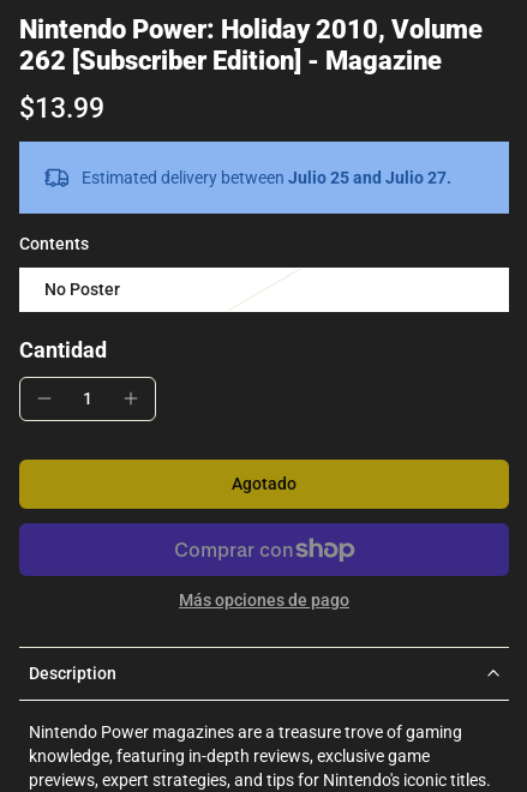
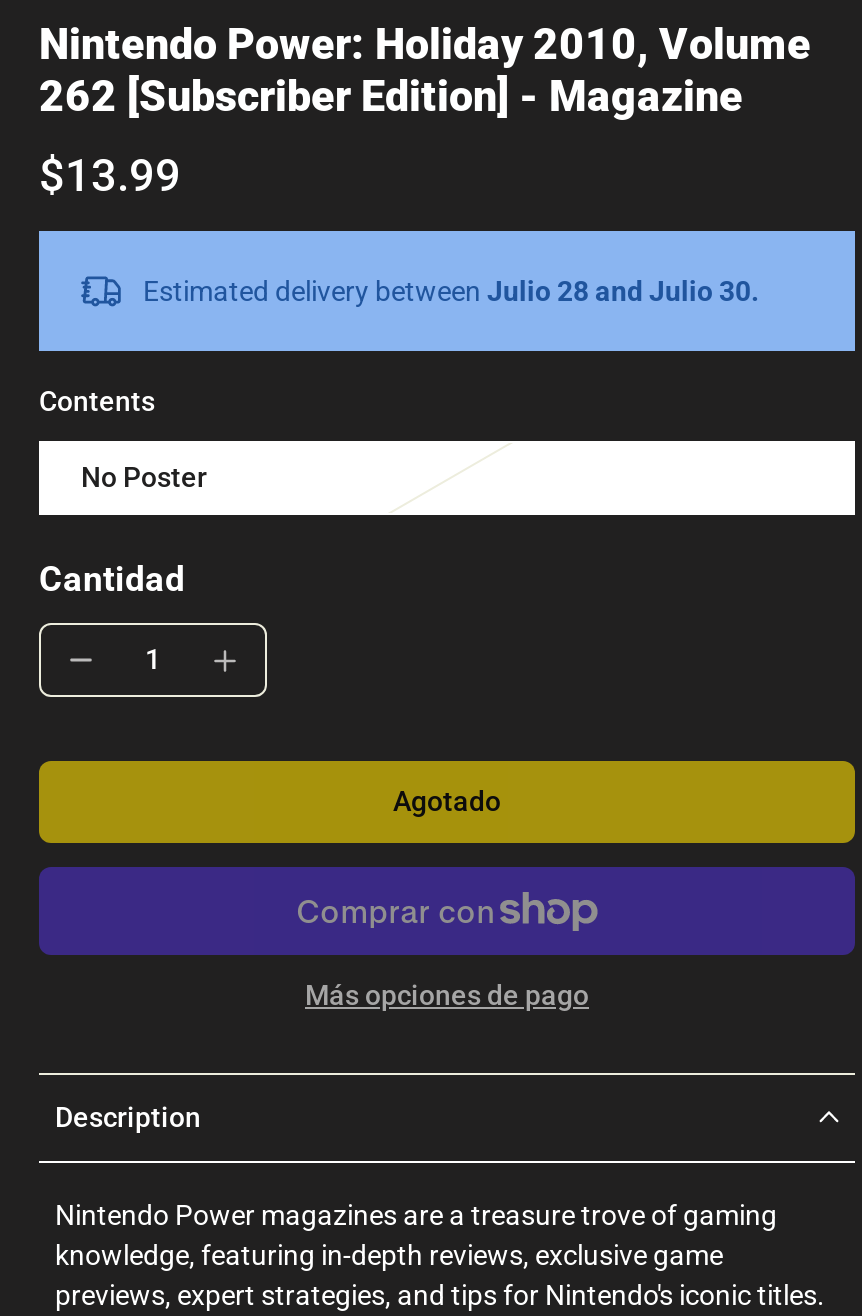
- Estimated delivery between Julio 25 and Julio 27.
+ Estimated delivery between Julio 28 and Julio 30.
